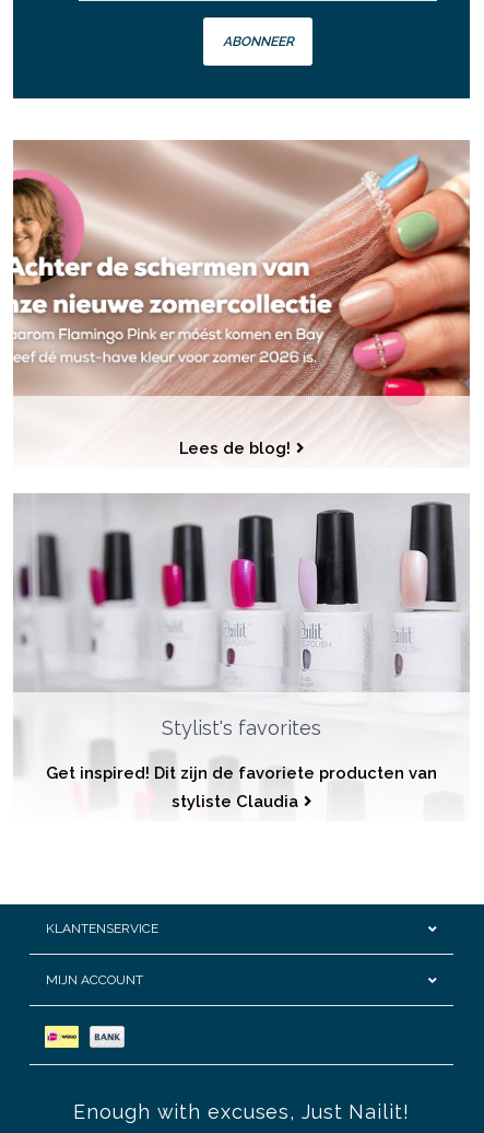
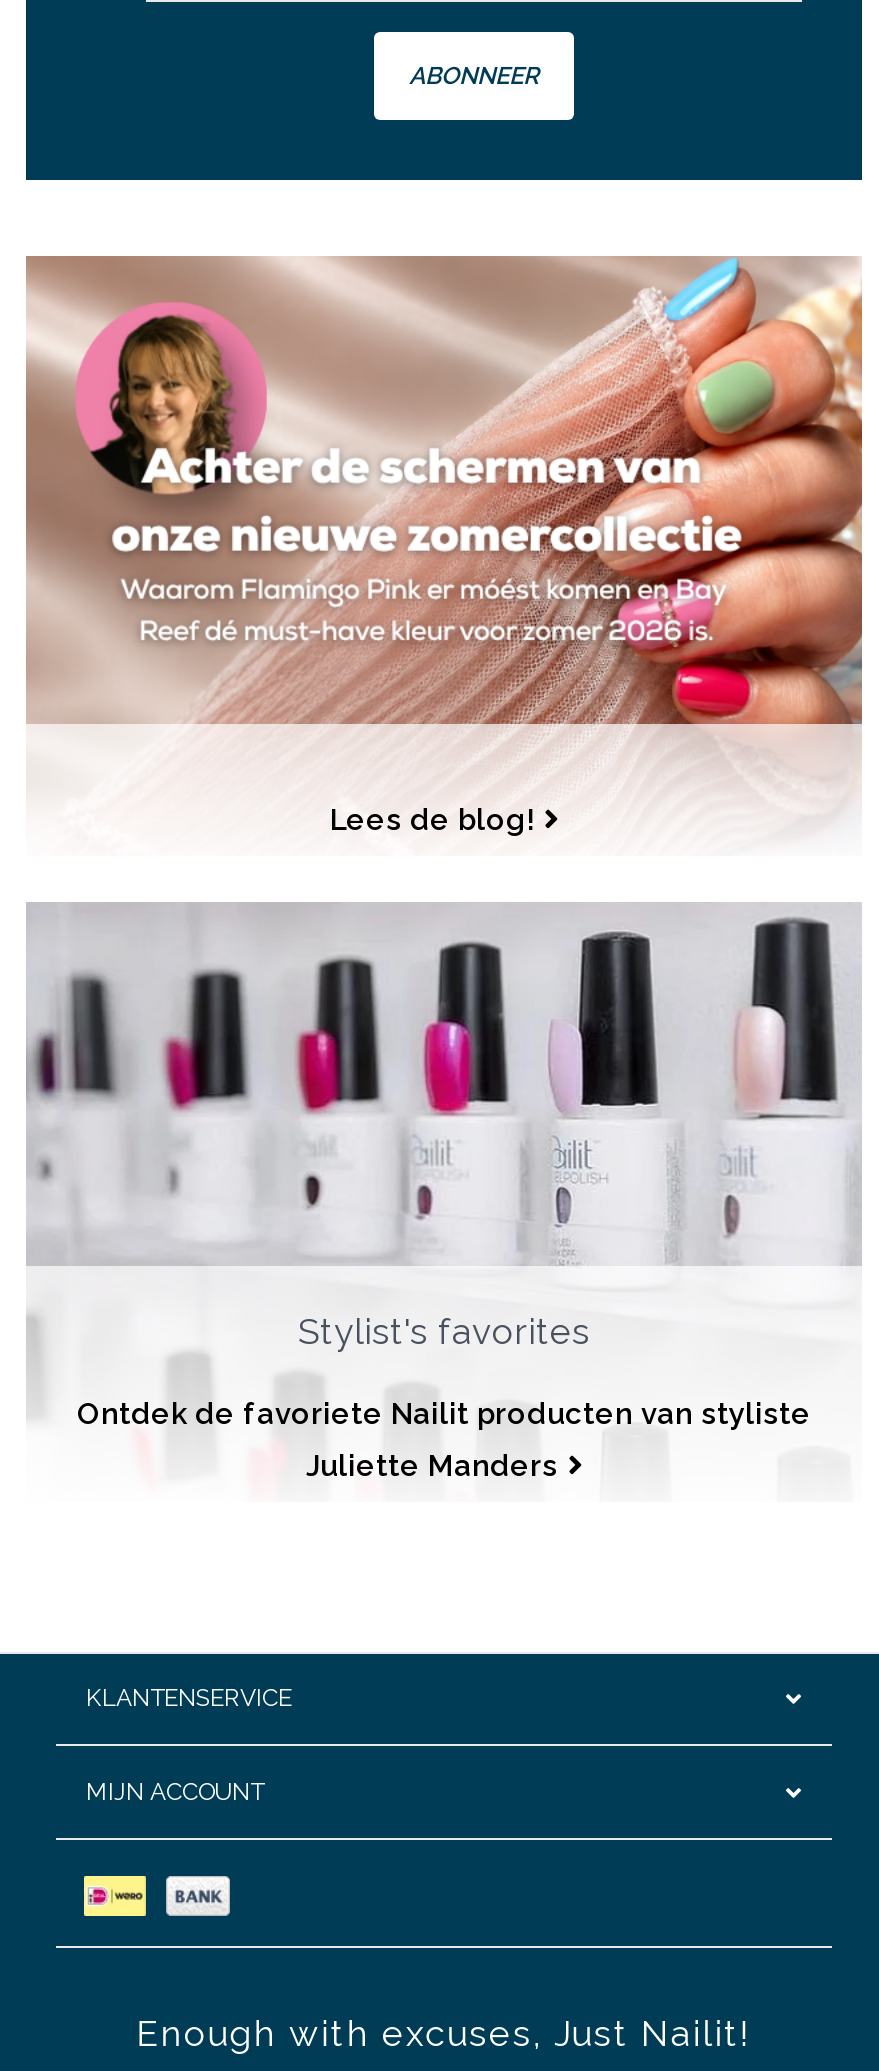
- [image]
+ [image]

- Get inspired! Dit zijn de favoriete producten van
+ Ontdek de favoriete Nailit producten van styliste

- styliste Claudia
+ Juliette Manders
